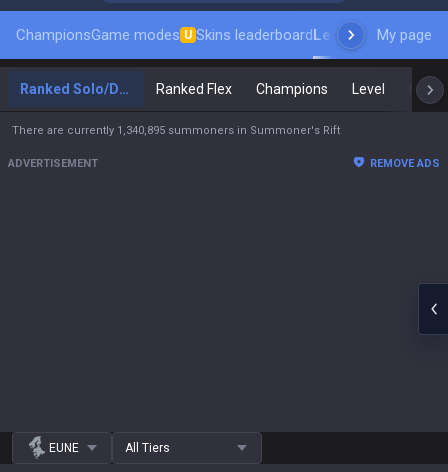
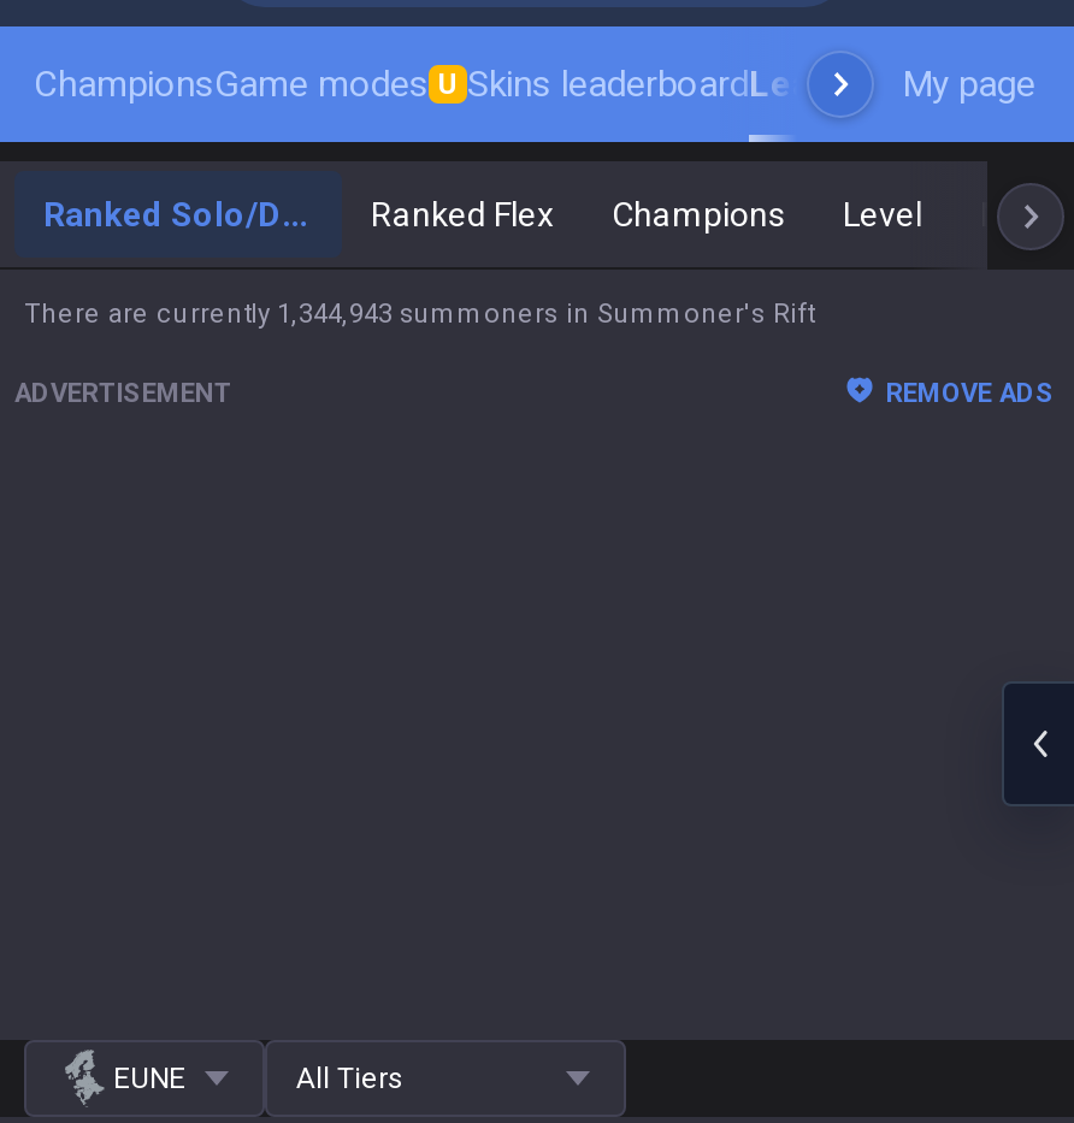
- There are currently 1,340,895 summoners in Summoner's Rift
+ There are currently 1,344,943 summoners in Summoner's Rift
